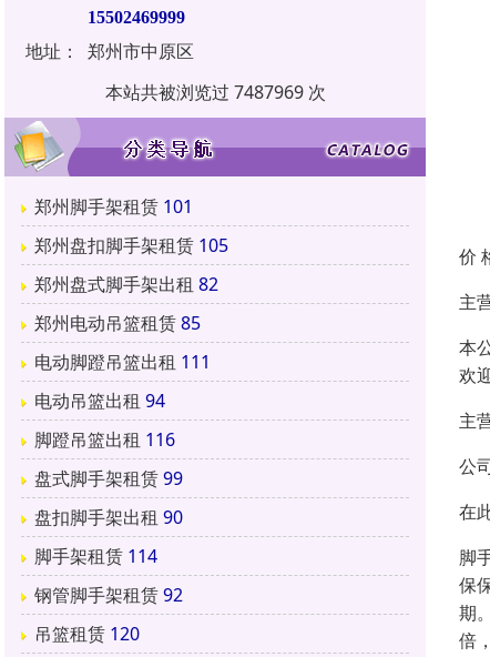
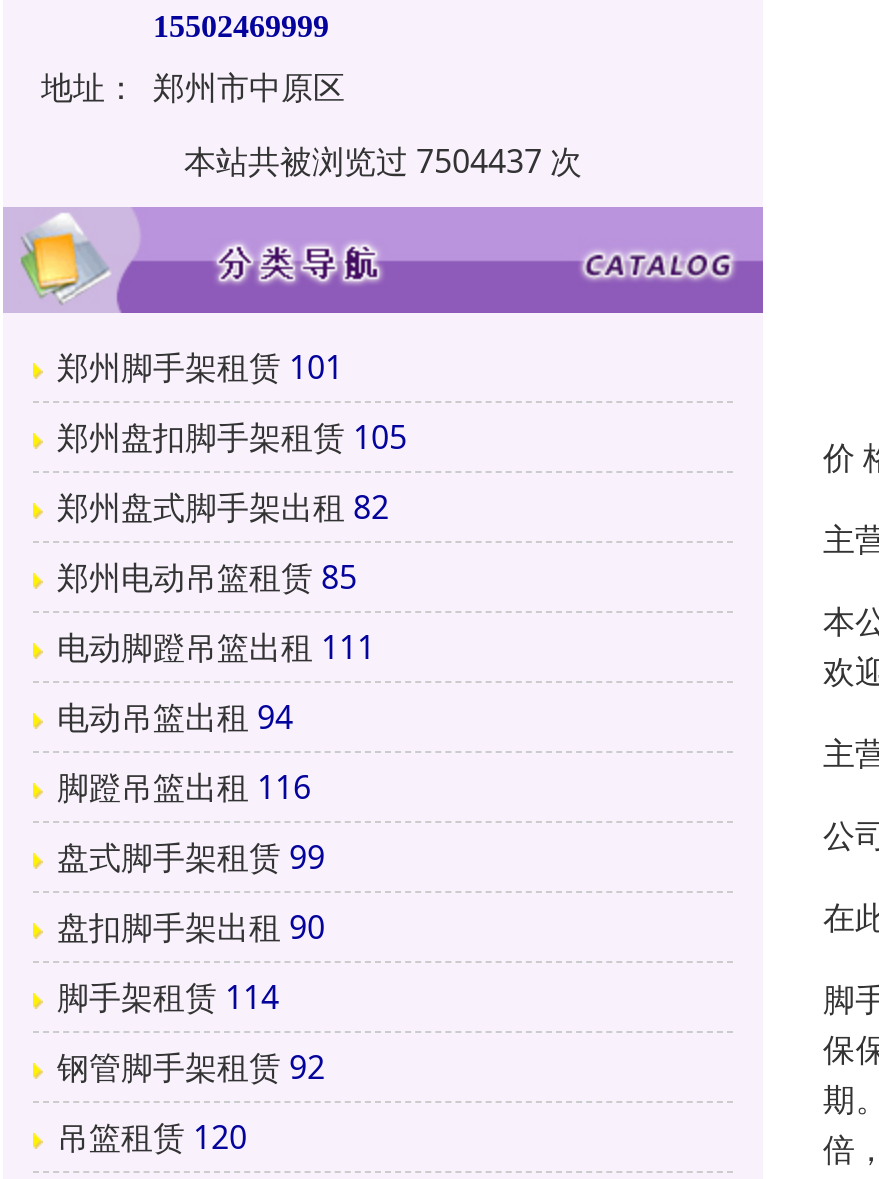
- 本站共被浏览过 7487969 次
+ 本站共被浏览过 7504437 次
